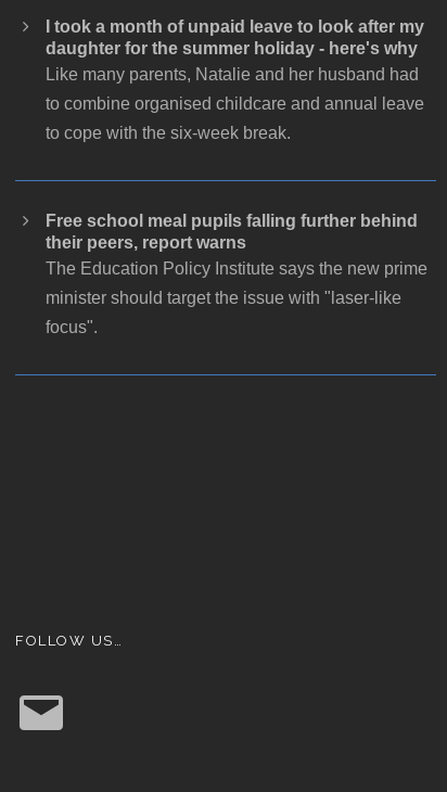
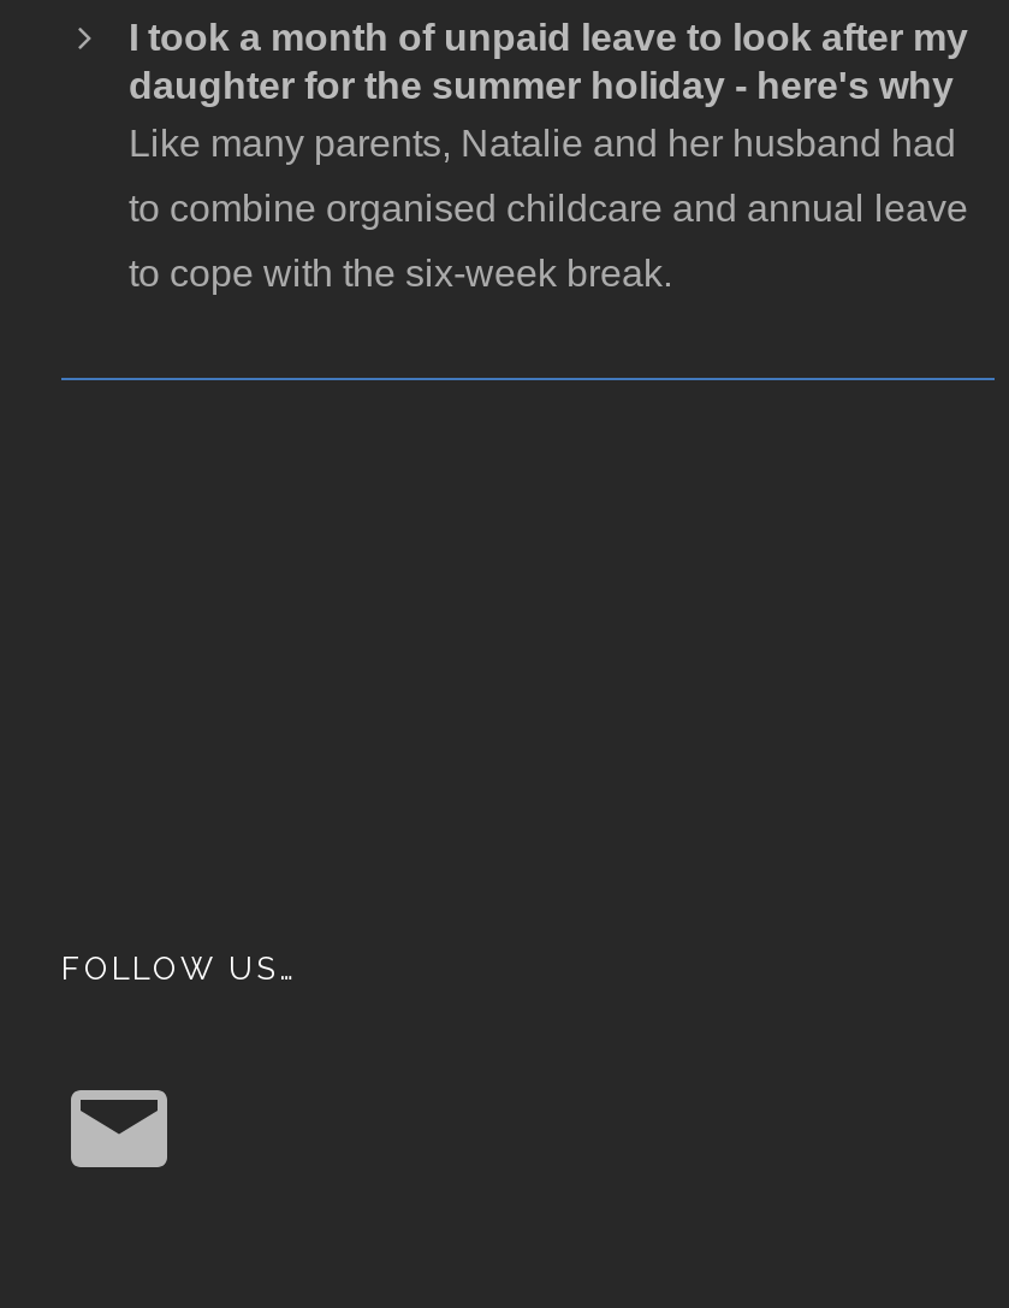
- Free school meal pupils falling further behind
- their peers, report warns
- The Education Policy Institute says the new prime
- minister should target the issue with "laser-like
- focus".
